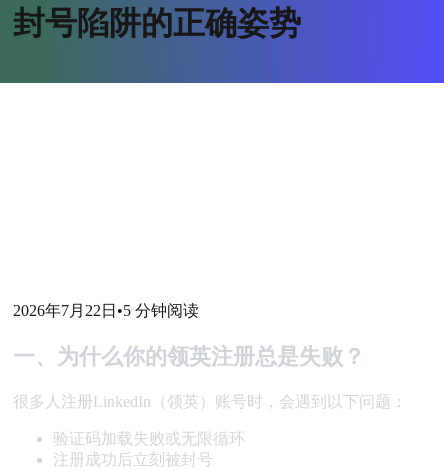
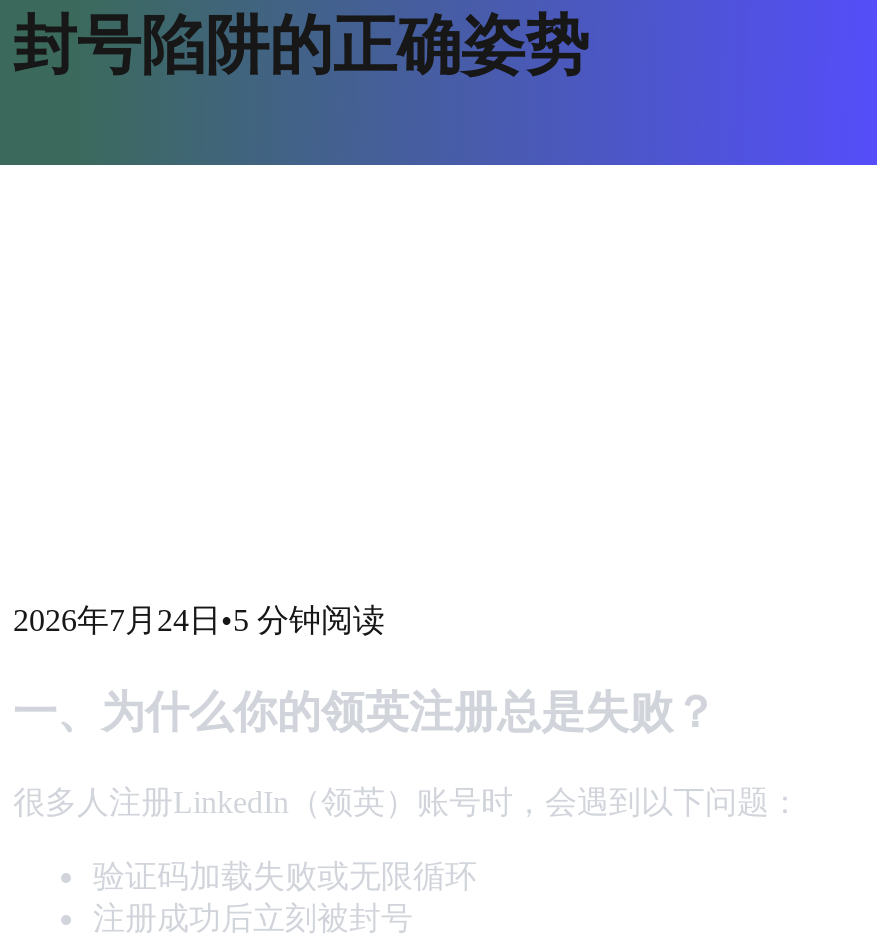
- 2026年7月22日•5 分钟阅读
+ 2026年7月24日•5 分钟阅读
